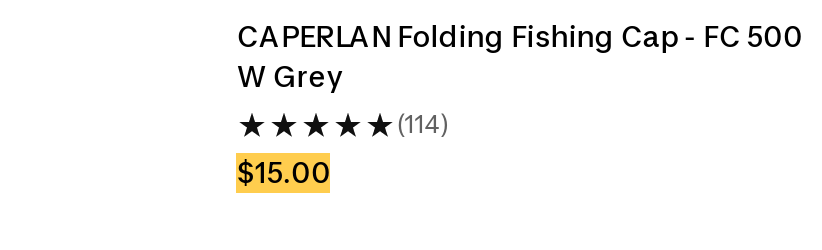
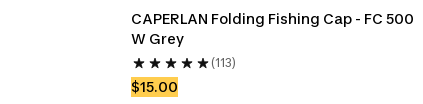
- (114)
+ (113)
